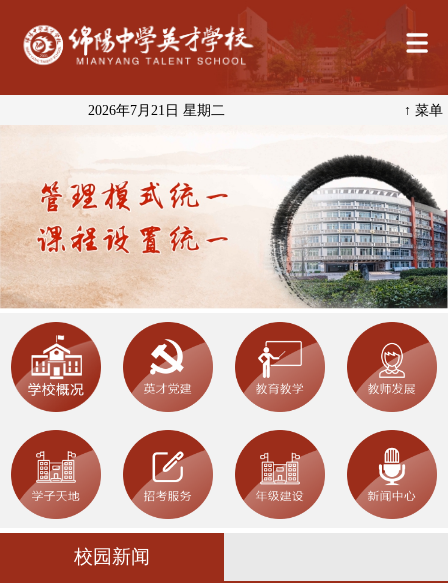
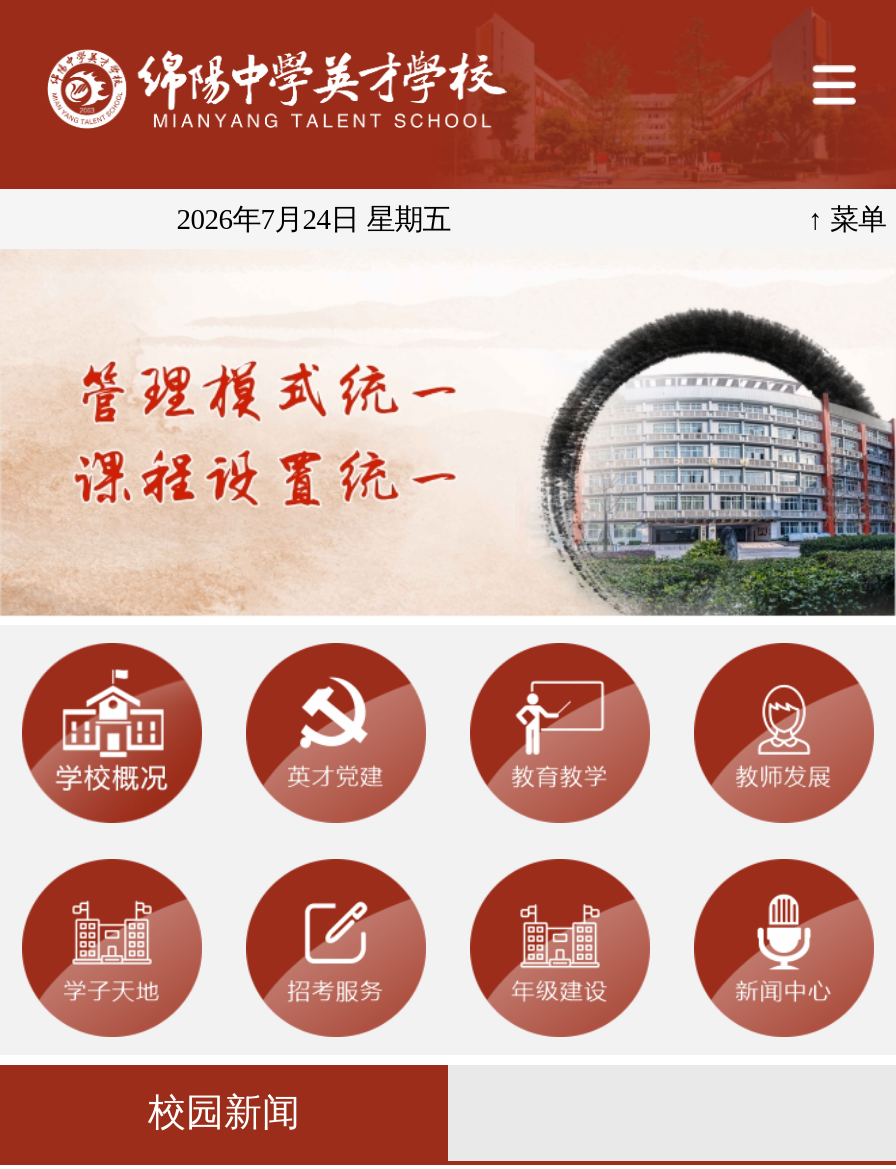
- 2026年7月21日 星期二
+ 2026年7月24日 星期五
